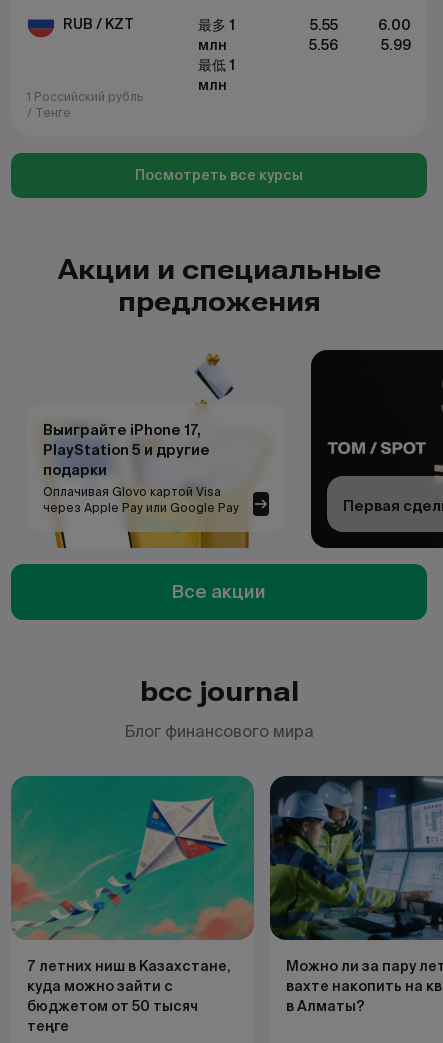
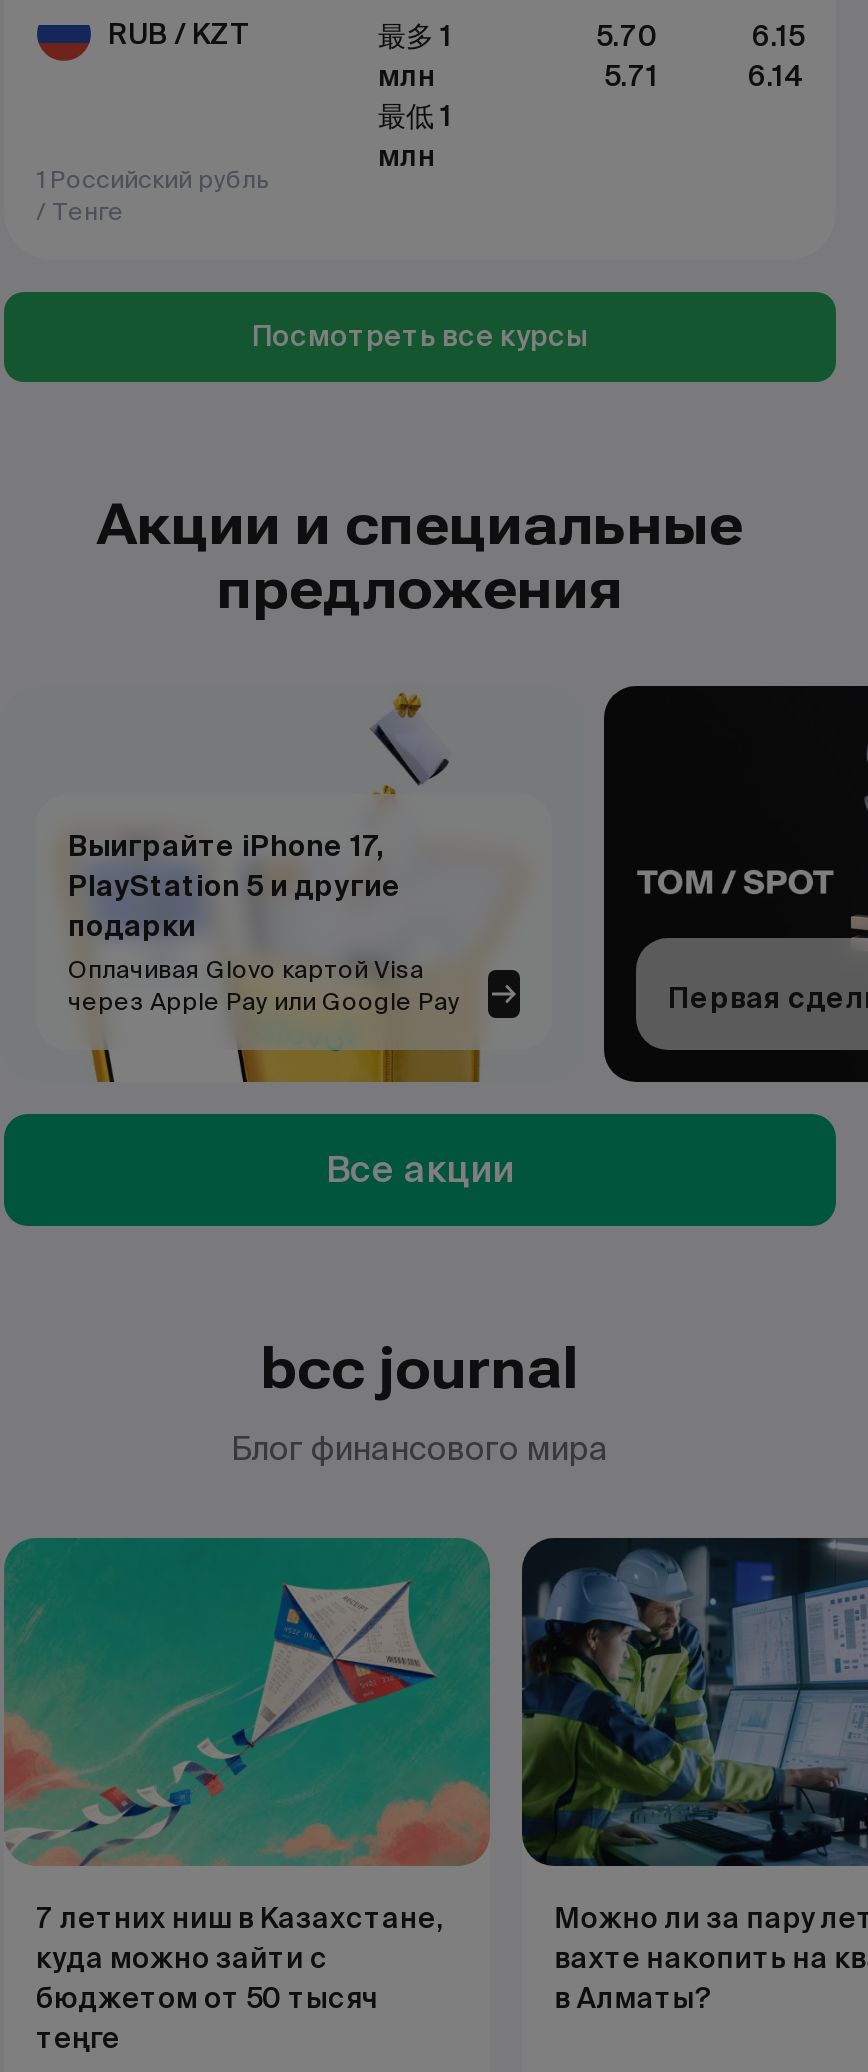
- 5.55
+ 5.70

- 6.00
+ 6.15

- 5.56
+ 5.71

- 5.99
+ 6.14
